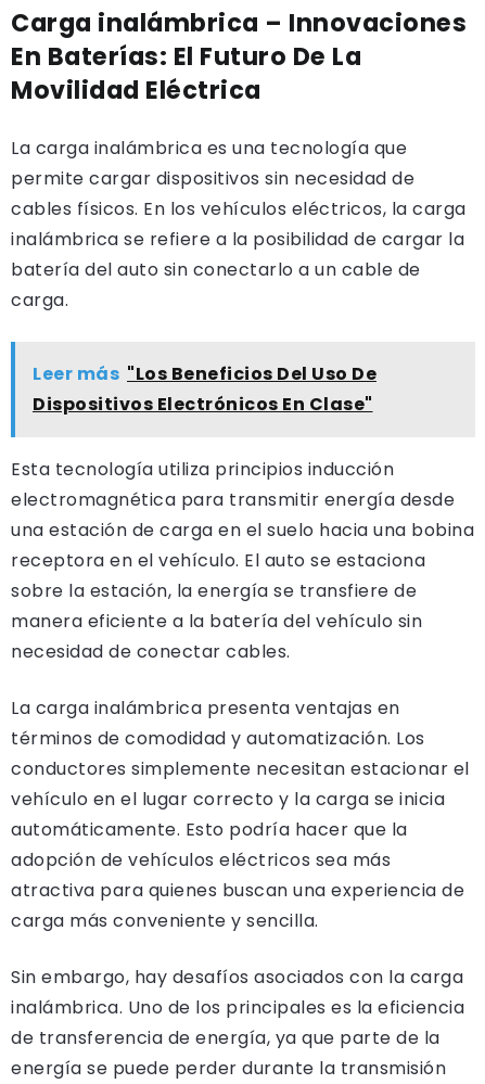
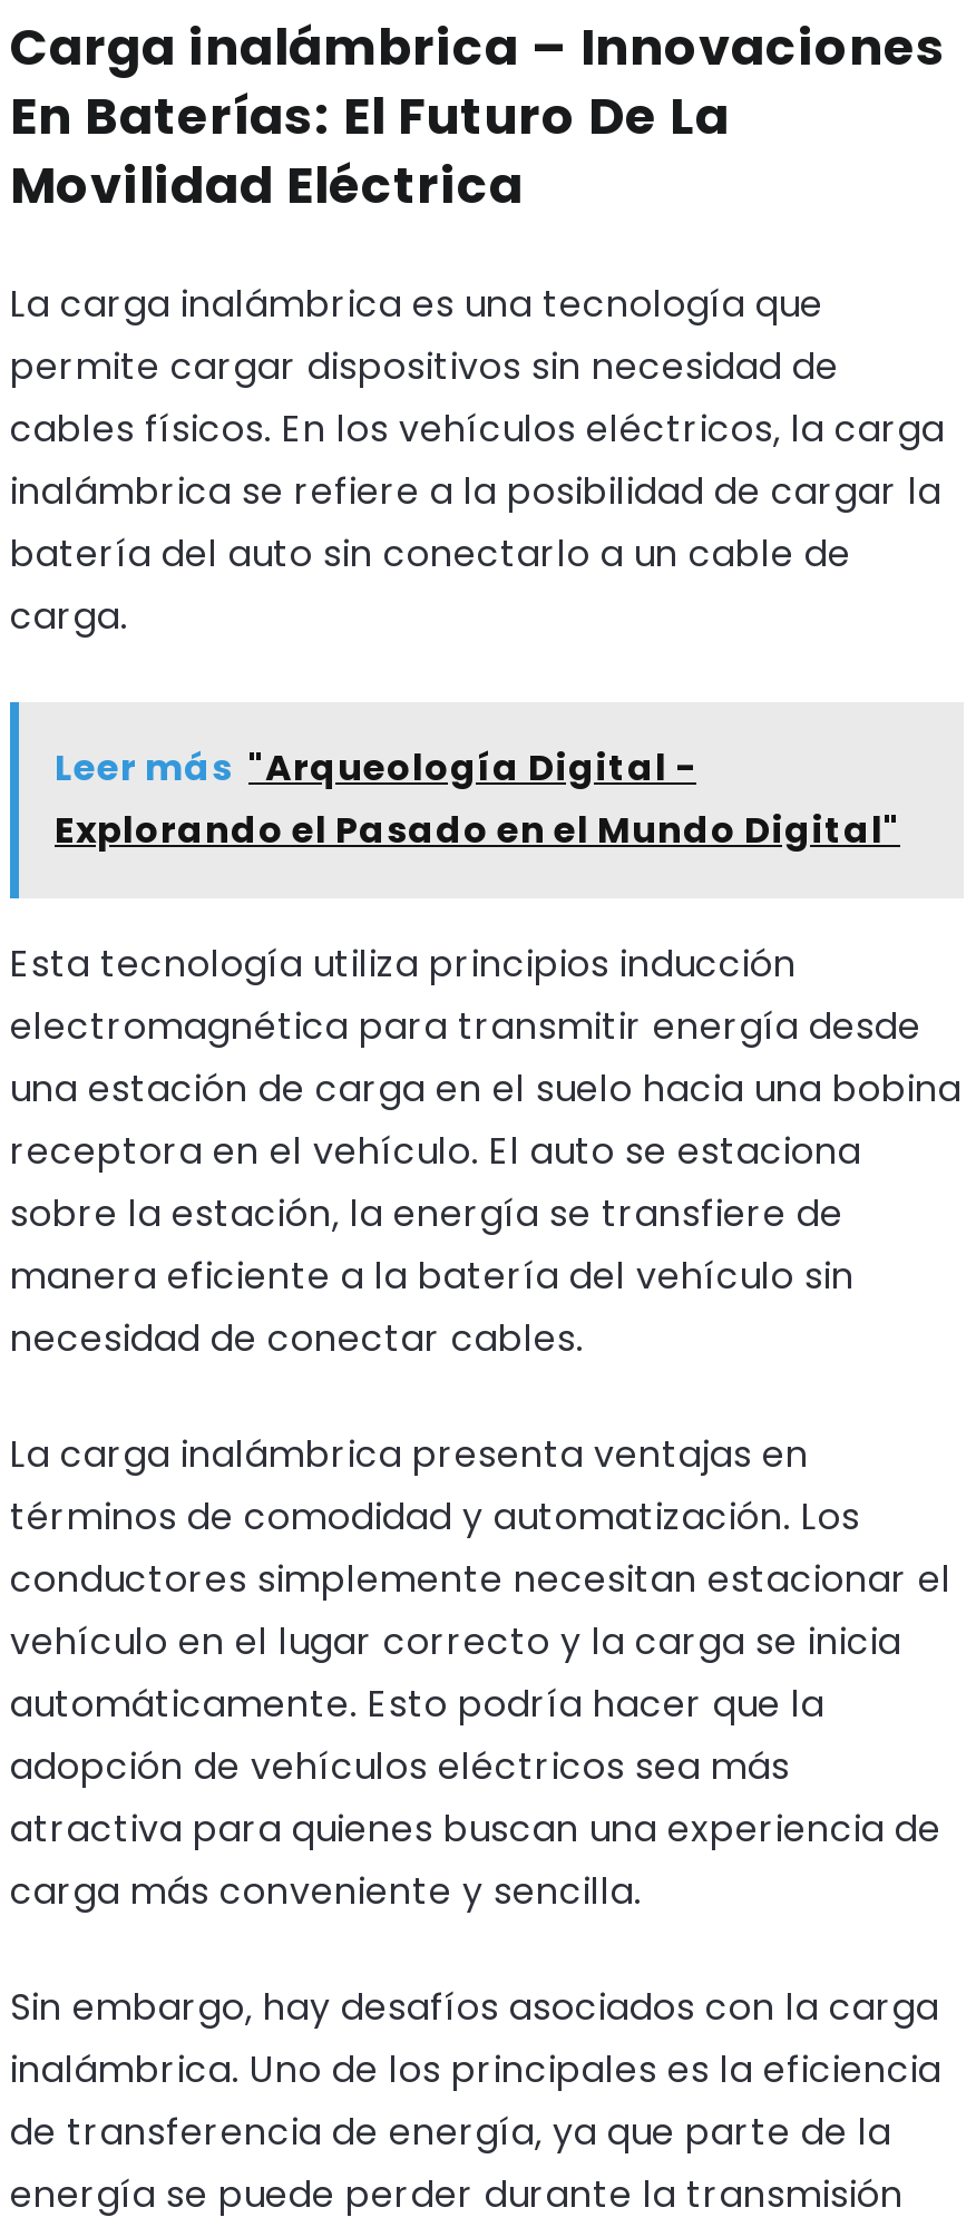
- Leer más "Los Beneficios Del Uso De
- Dispositivos Electrónicos En Clase"
+ Leer más "Arqueología Digital -
+ Explorando el Pasado en el Mundo Digital"
